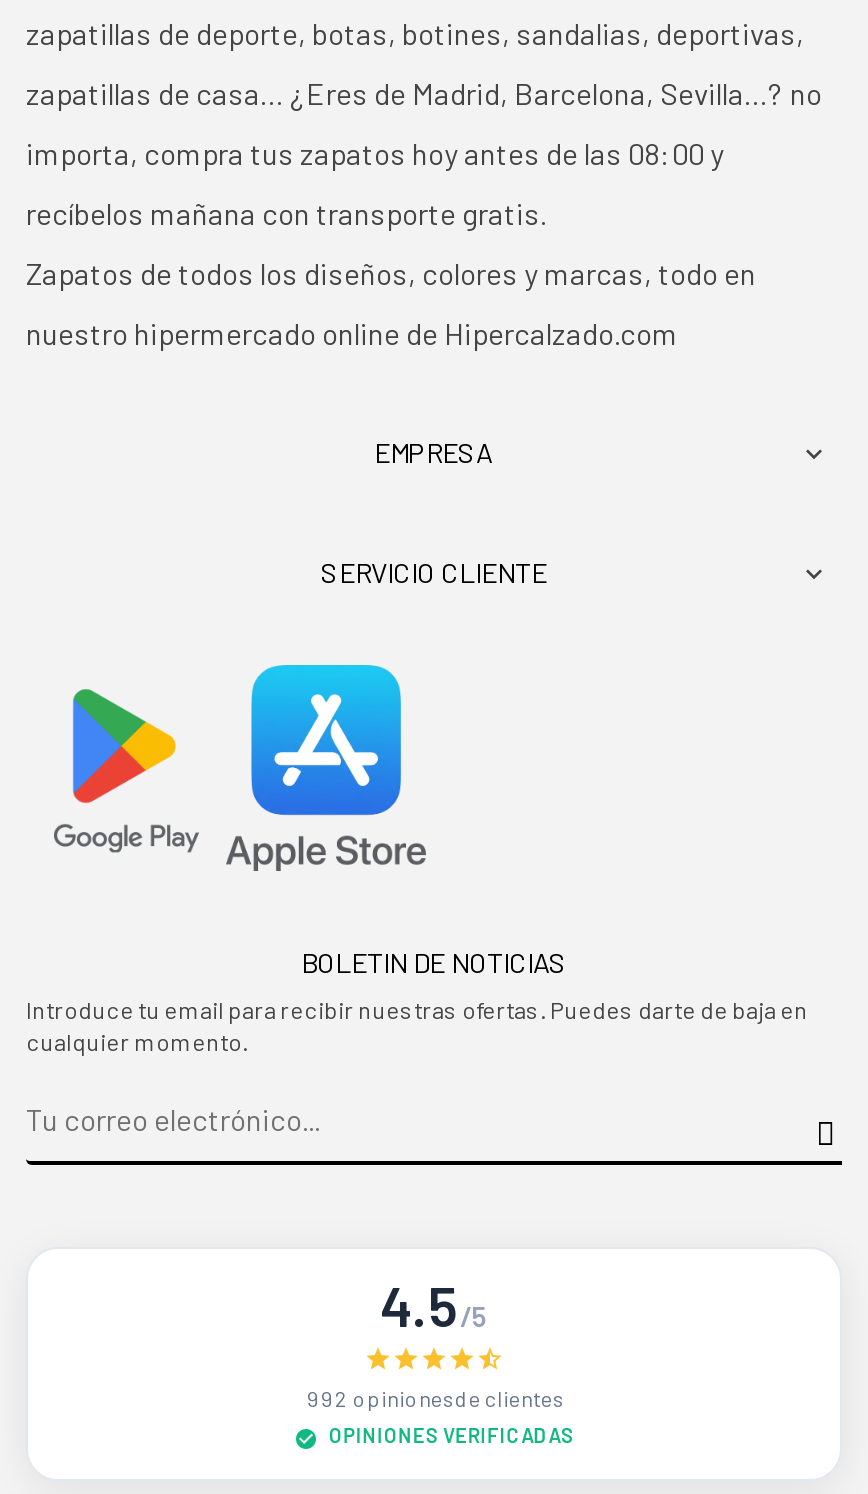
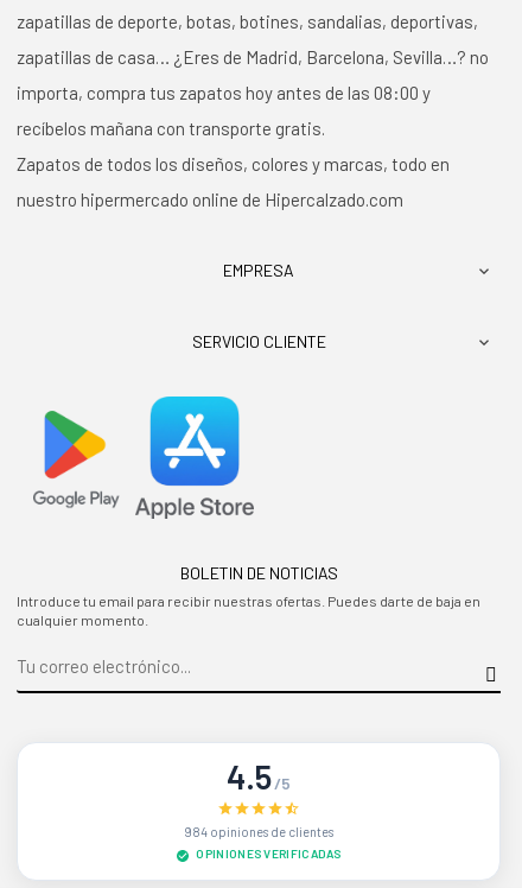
- 992 opiniones de clientes
+ 984 opiniones de clientes
